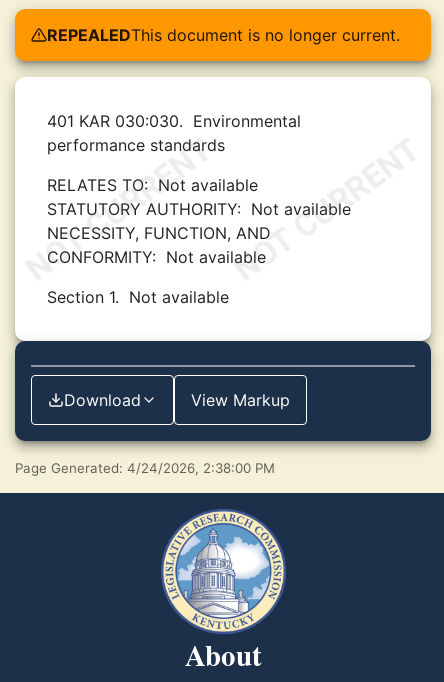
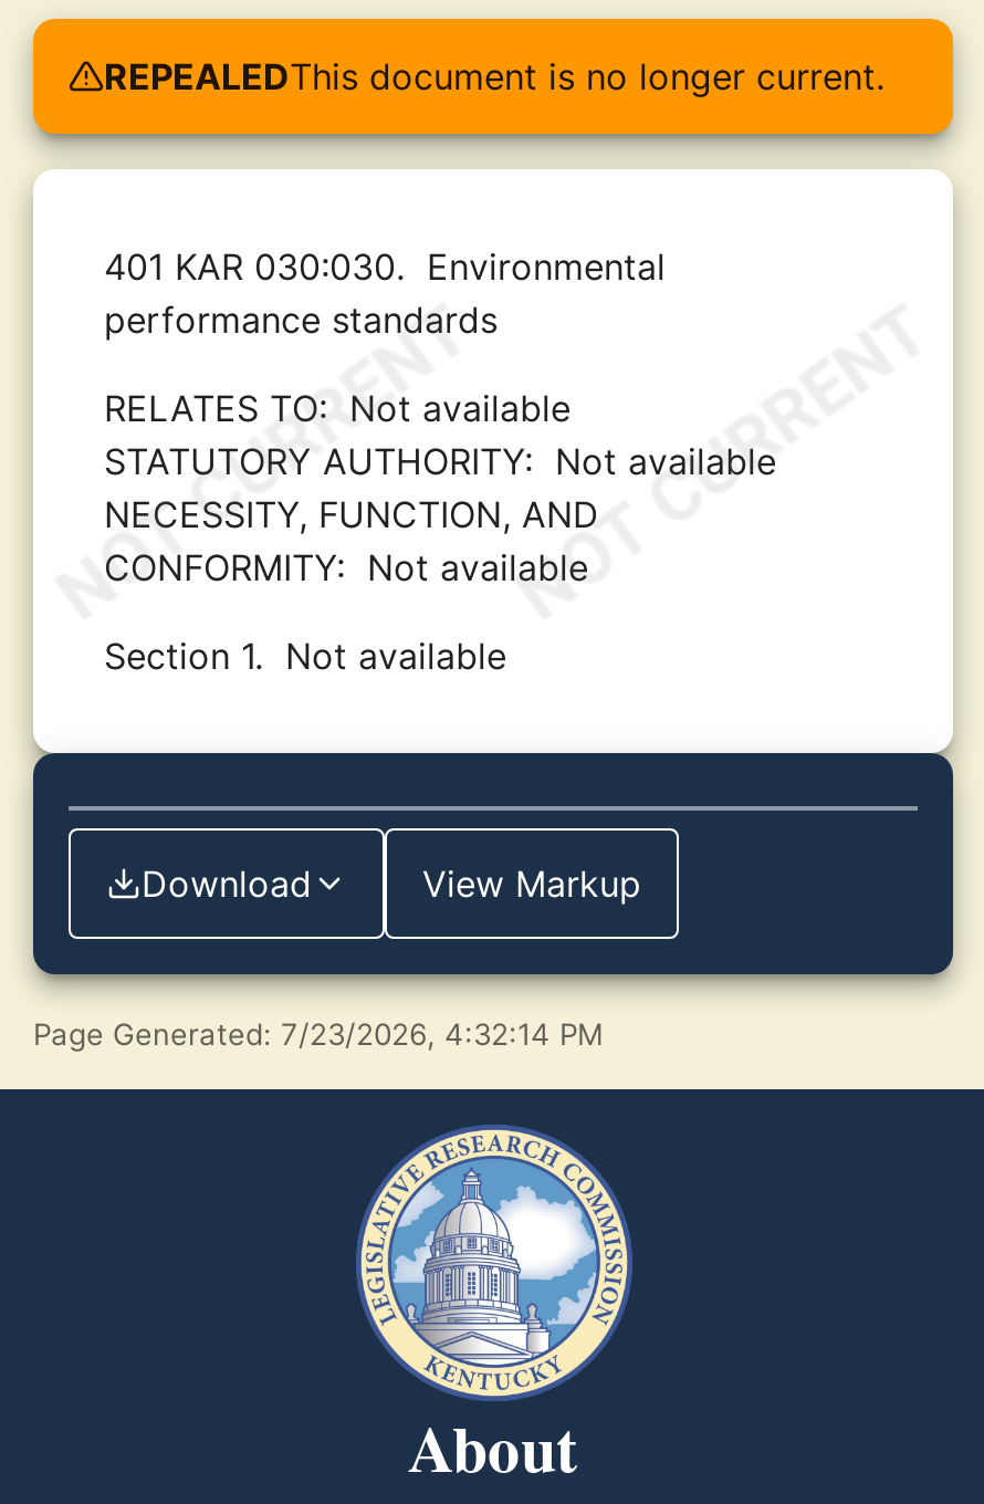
- Page Generated: 4/24/2026, 2:38:00 PM
+ Page Generated: 7/23/2026, 4:32:14 PM
